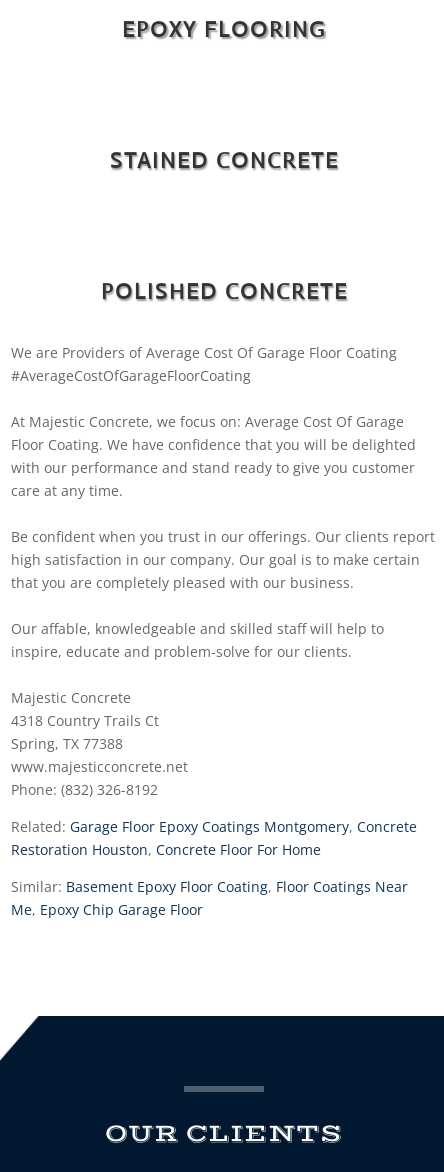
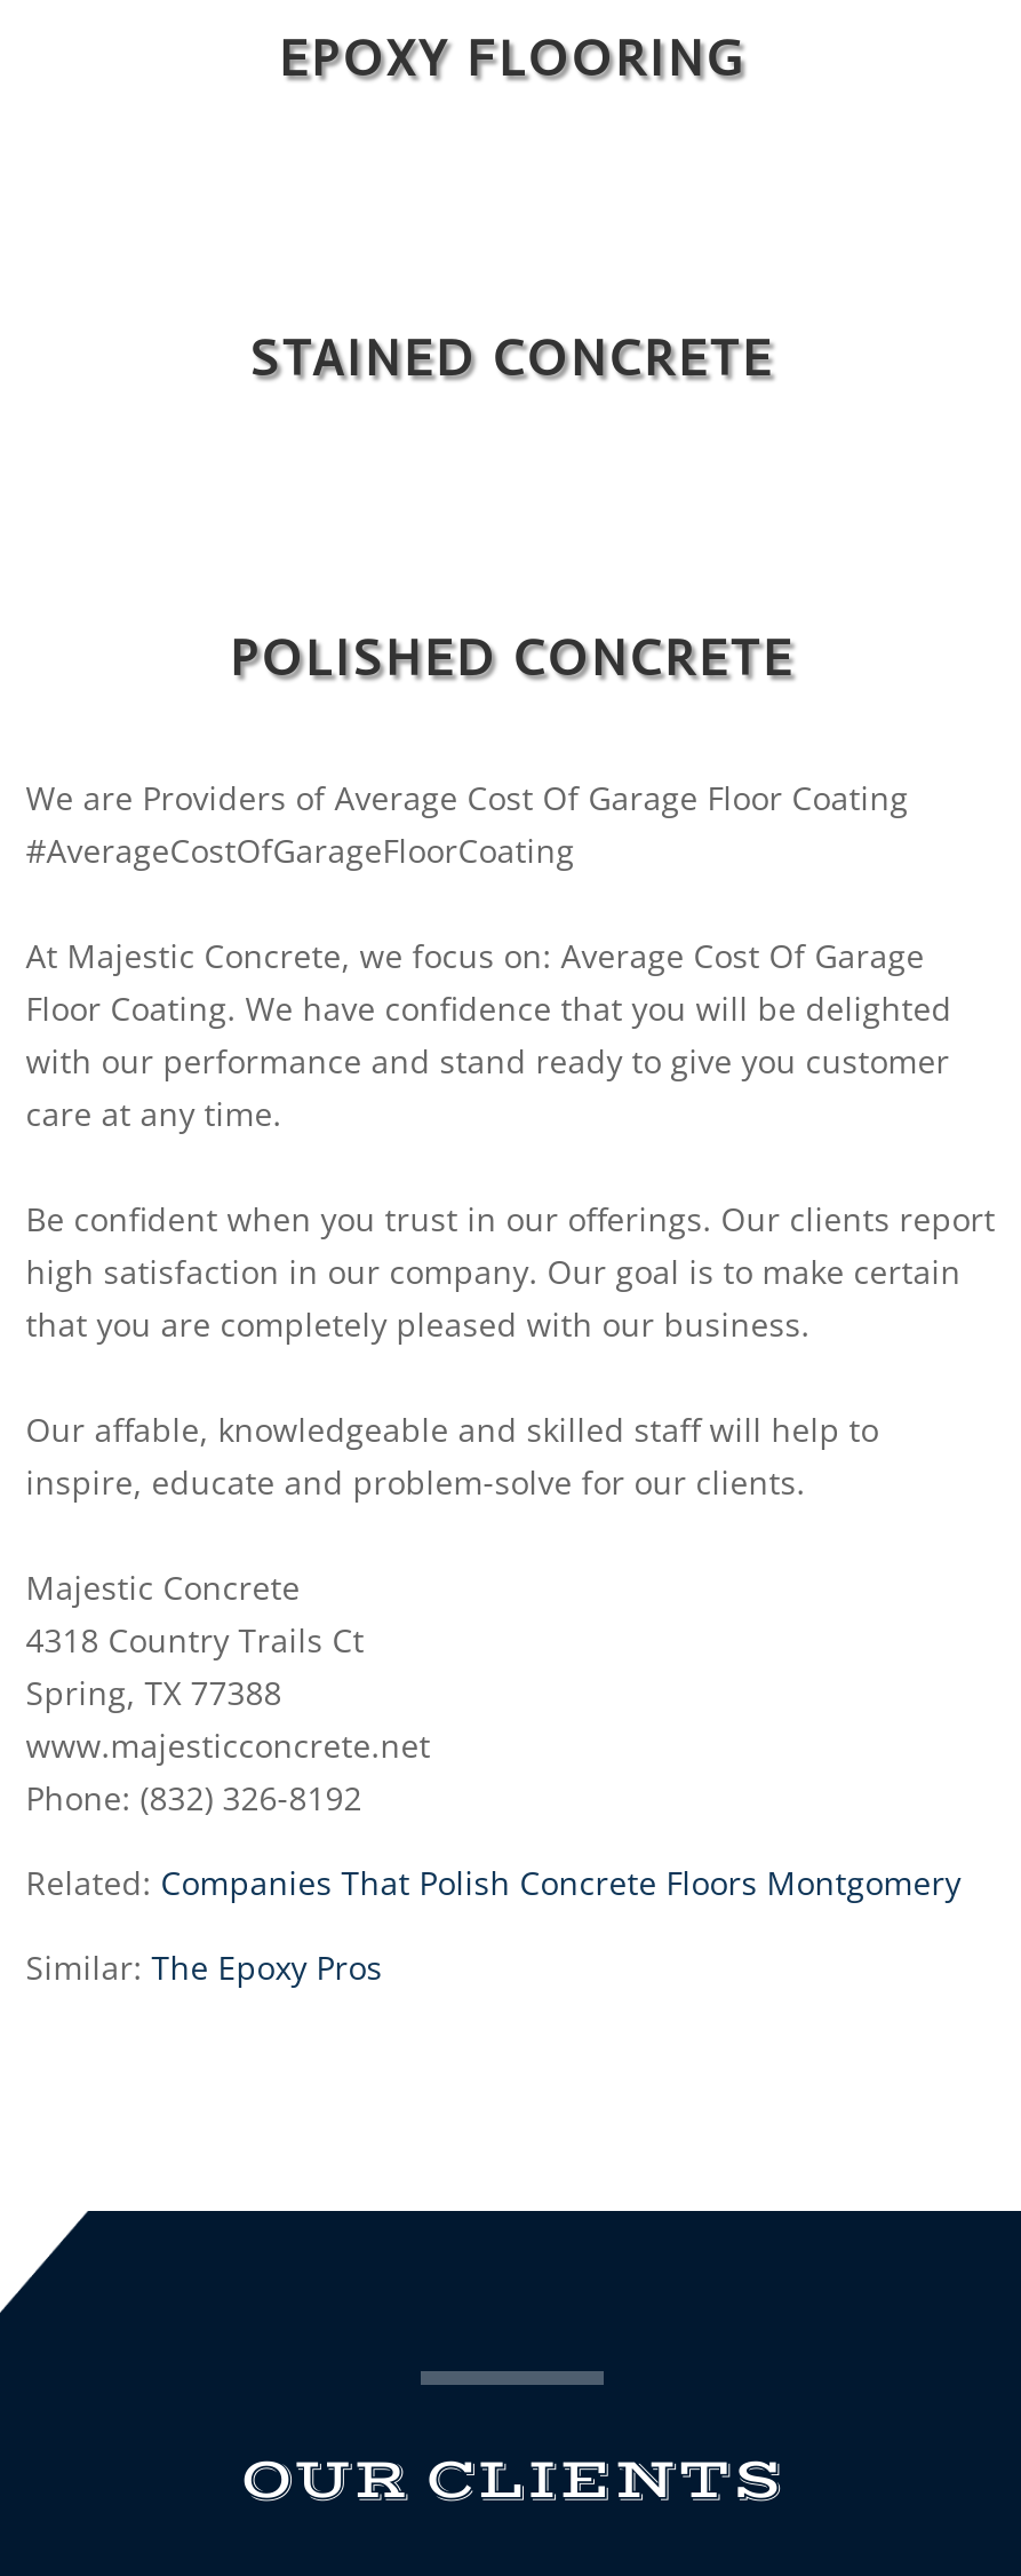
- Related: Garage Floor Epoxy Coatings Montgomery, Concrete
- Restoration Houston, Concrete Floor For Home
+ Related: Companies That Polish Concrete Floors Montgomery

- Similar: Basement Epoxy Floor Coating, Floor Coatings Near
- Me, Epoxy Chip Garage Floor
+ Similar: The Epoxy Pros
